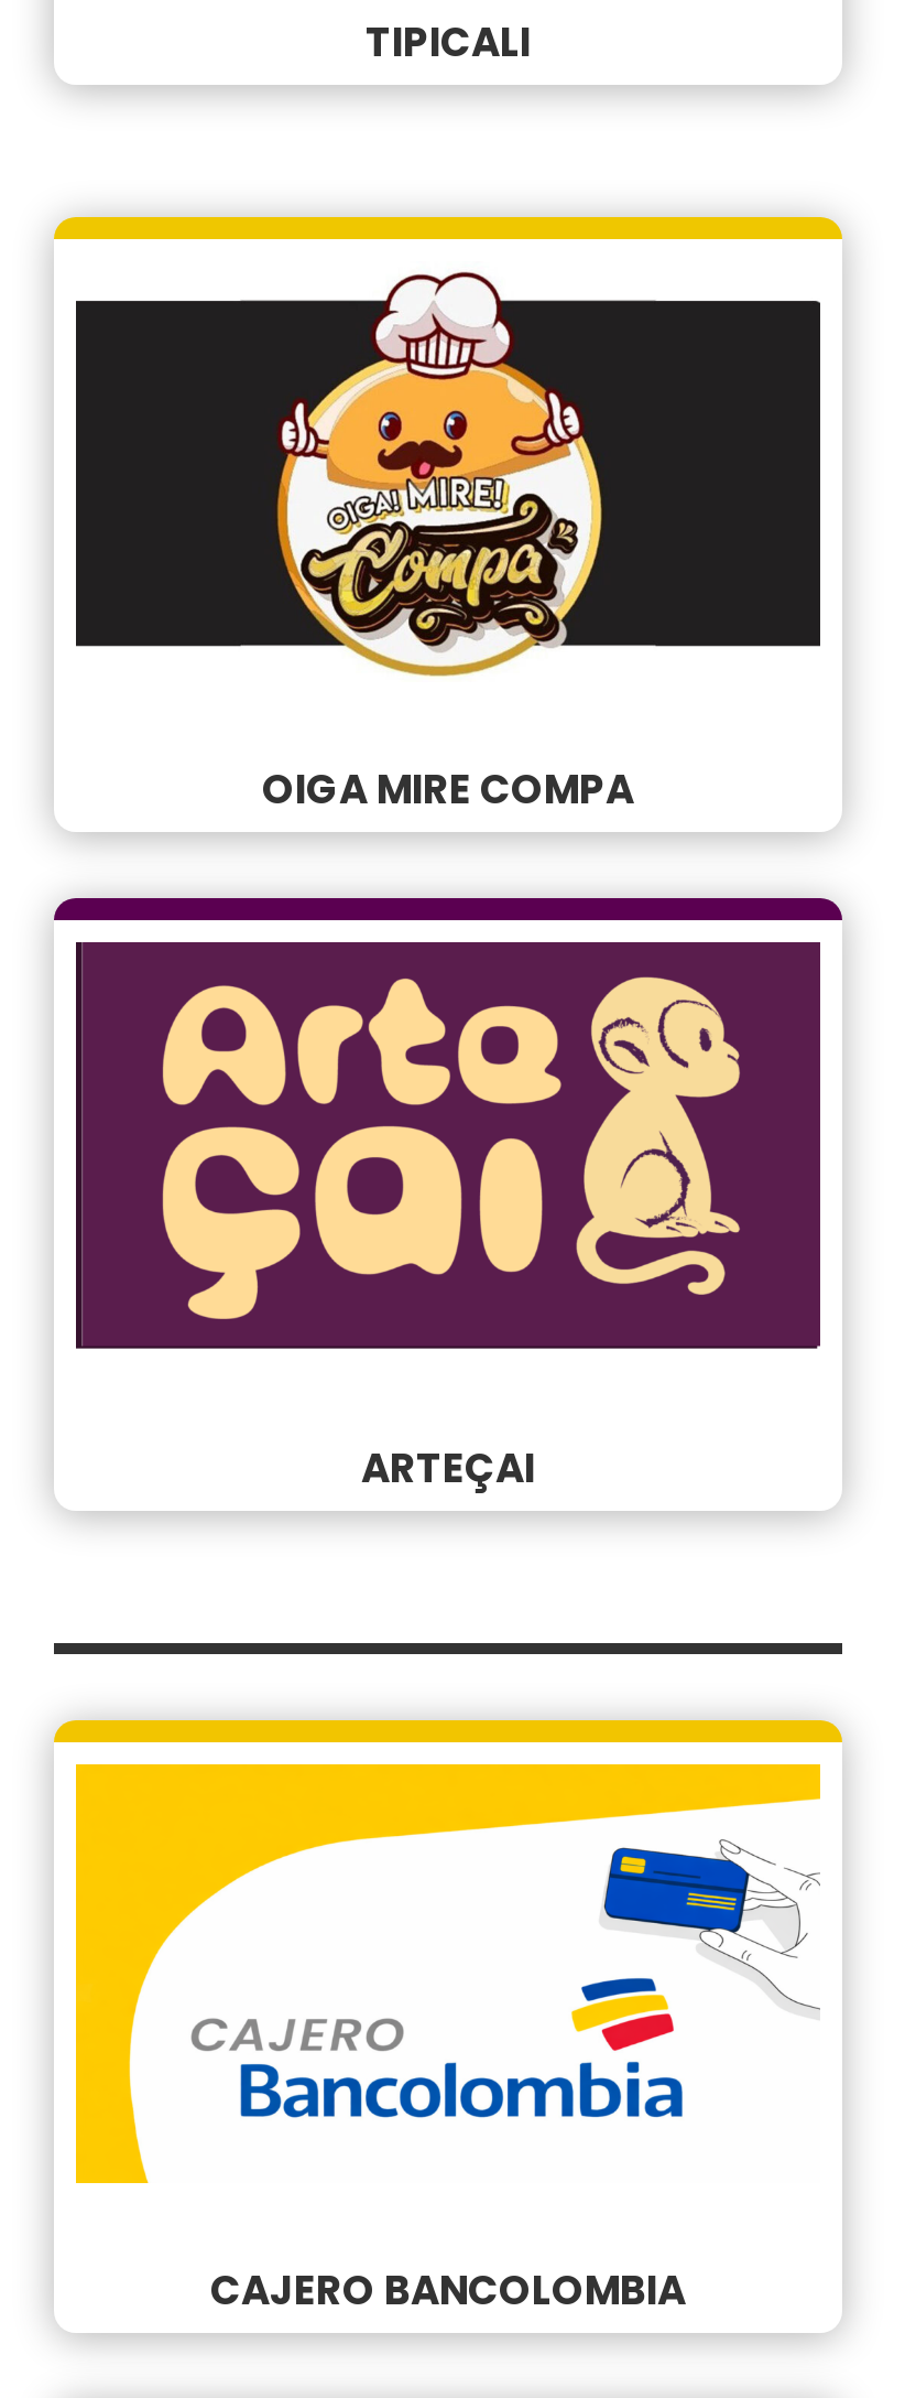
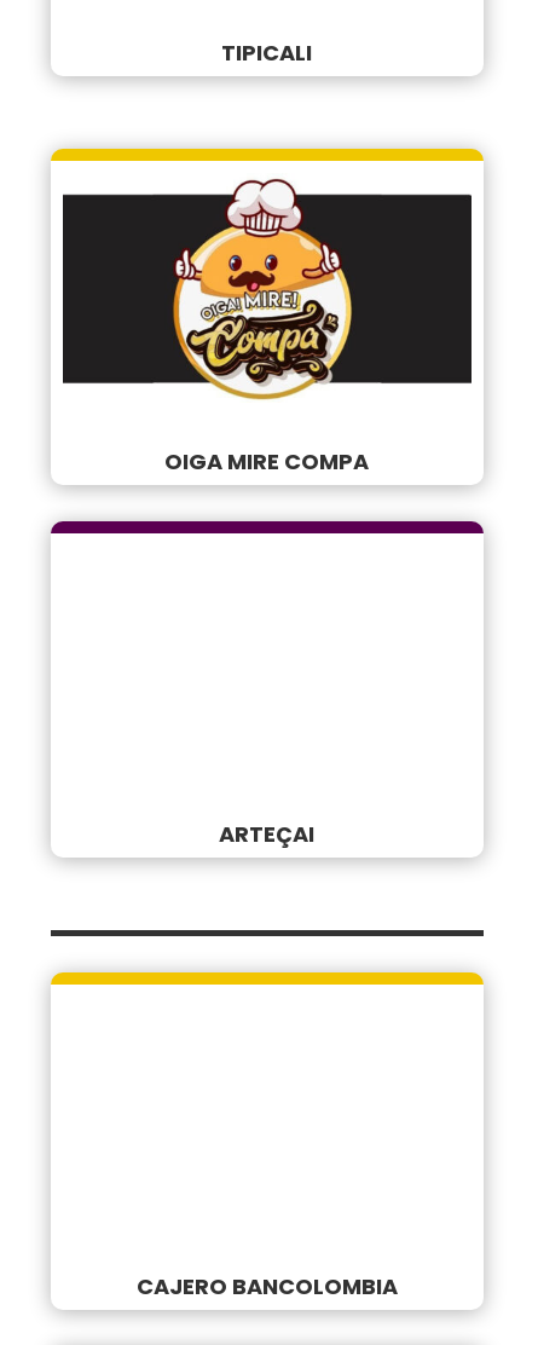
- [image]

- [image]
